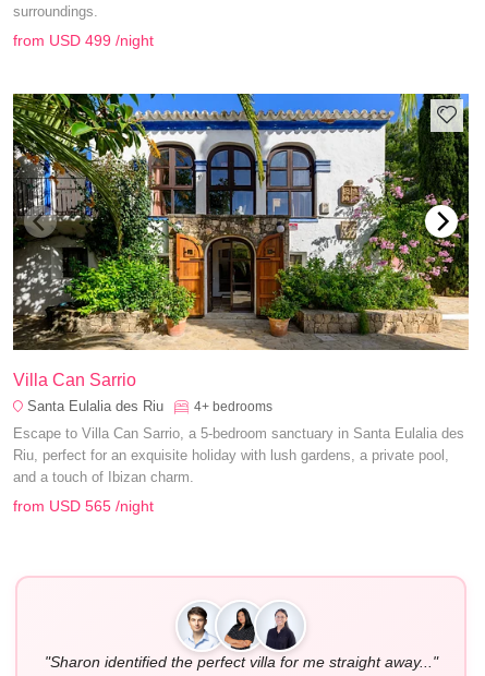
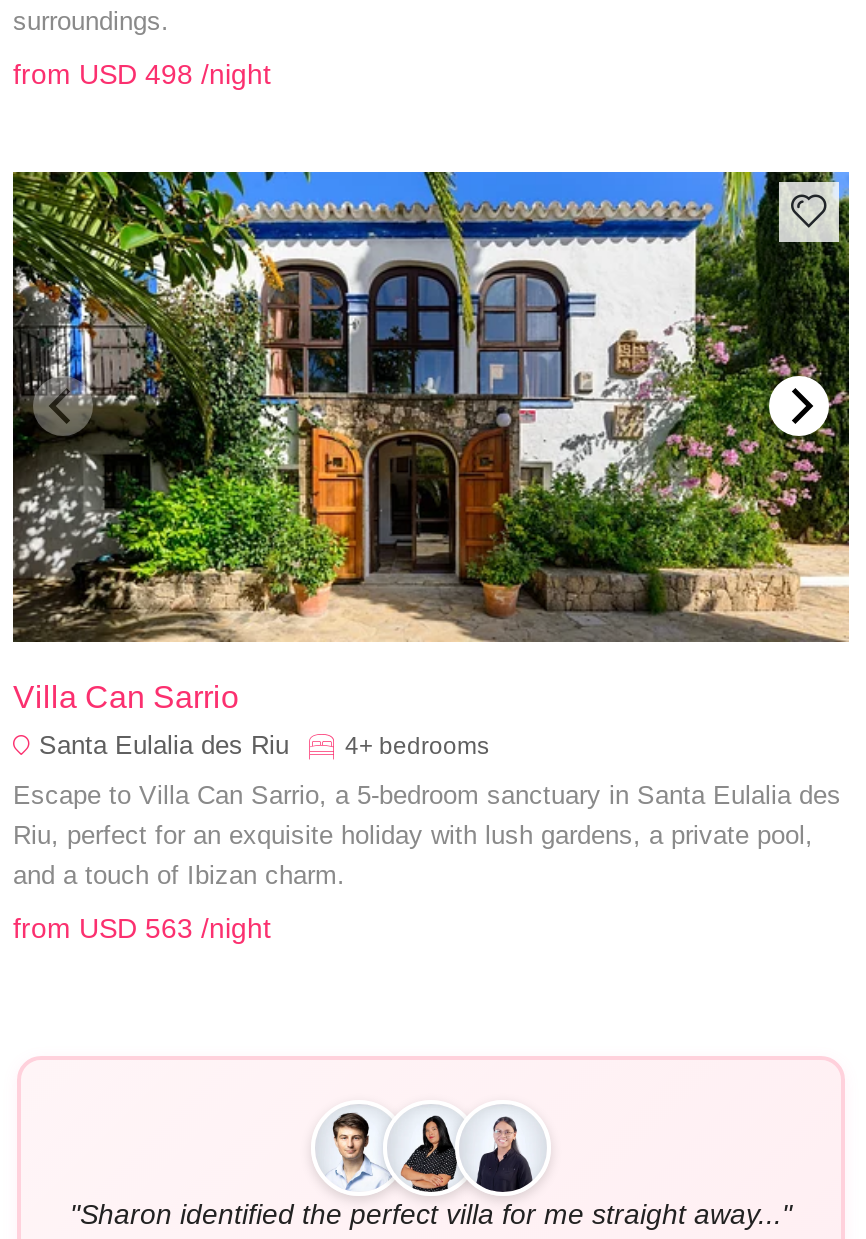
- from USD 499 /night
+ from USD 498 /night

- from USD 565 /night
+ from USD 563 /night
